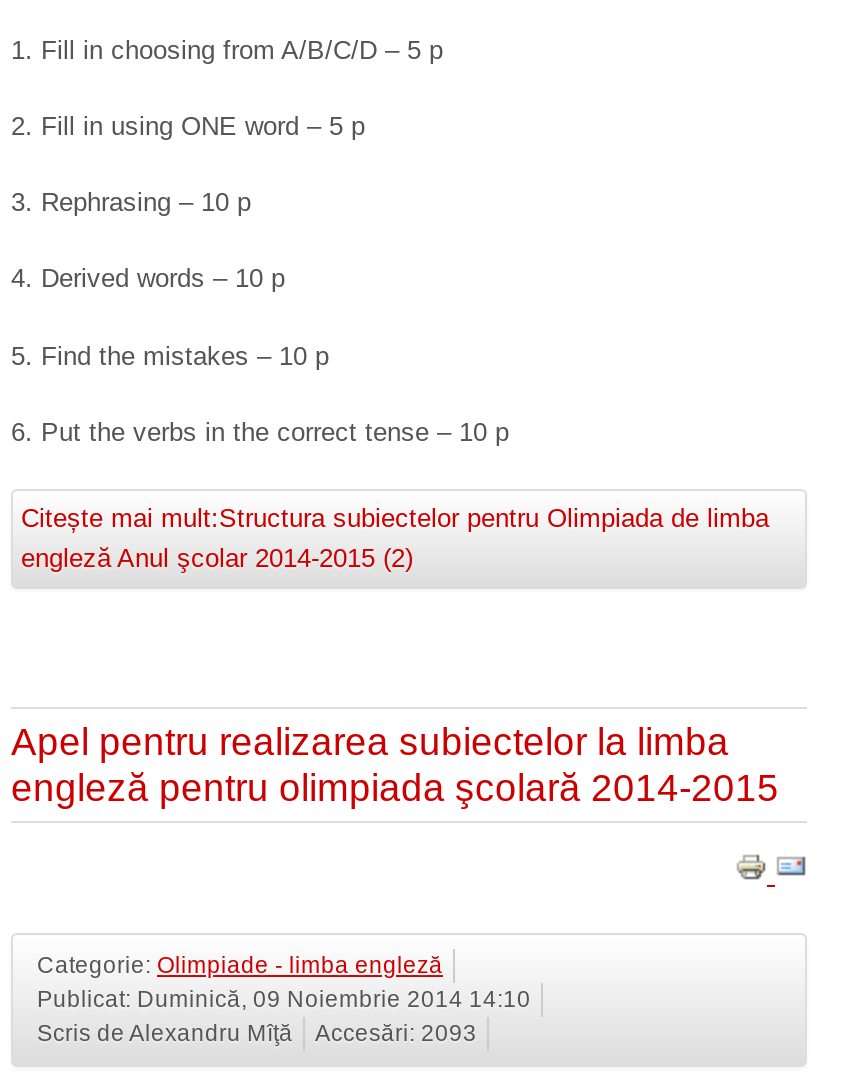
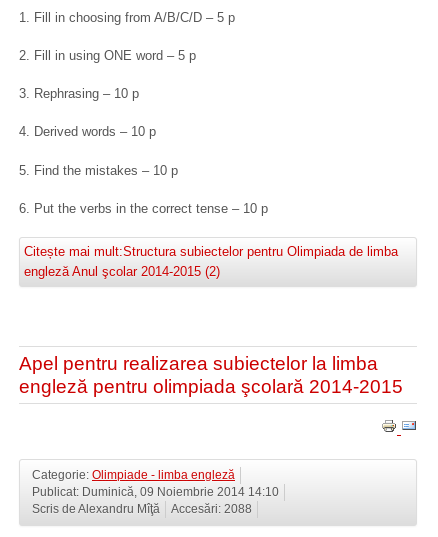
- Scris de Alexandru Mîţă Accesări: 2093
+ Scris de Alexandru Mîţă Accesări: 2088
